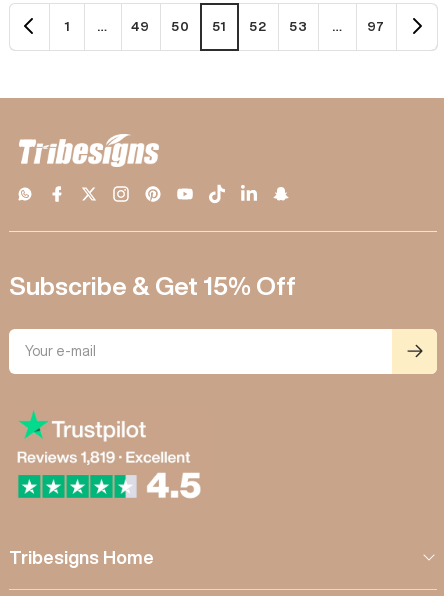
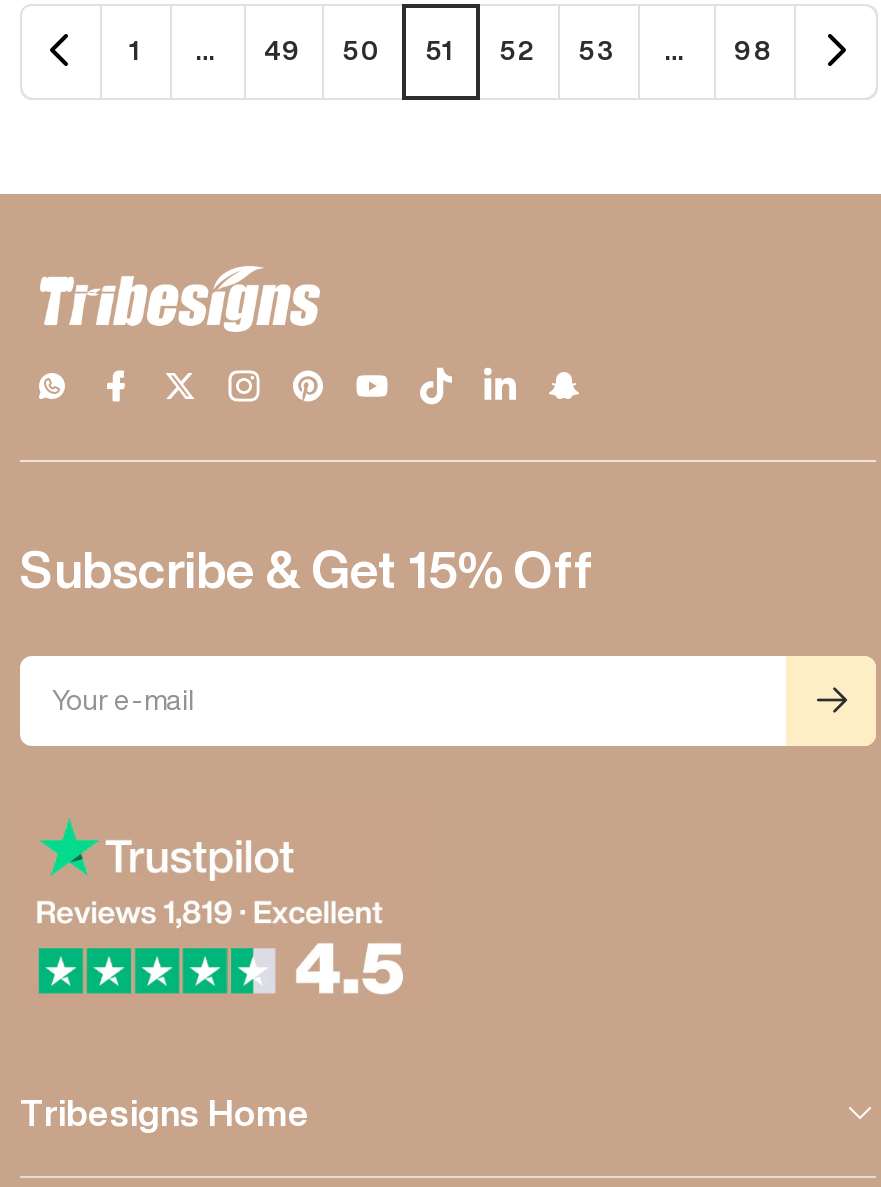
- 97
+ 98
